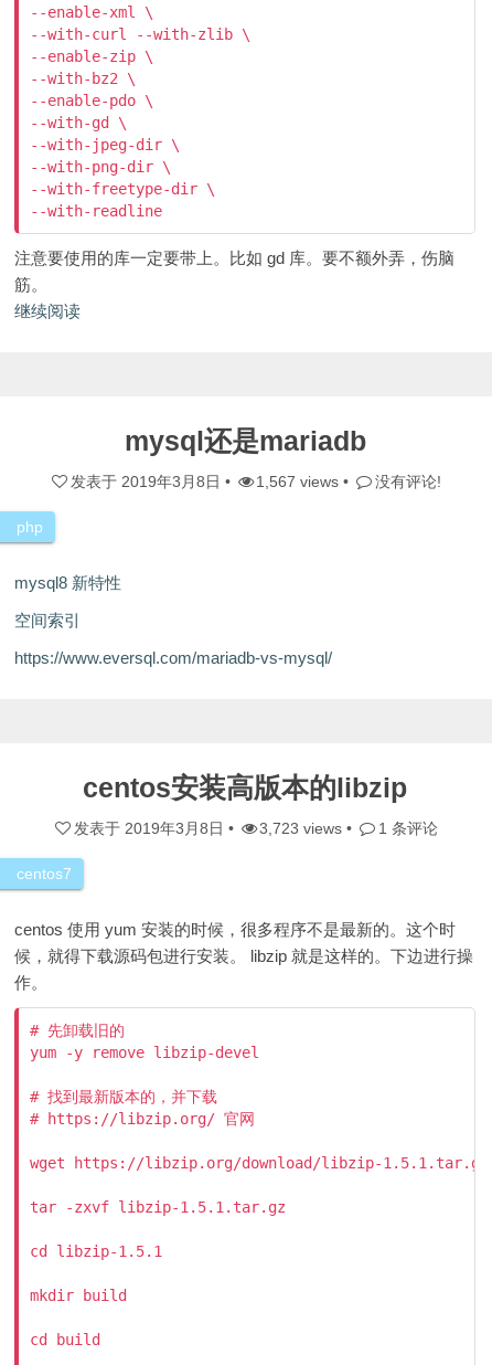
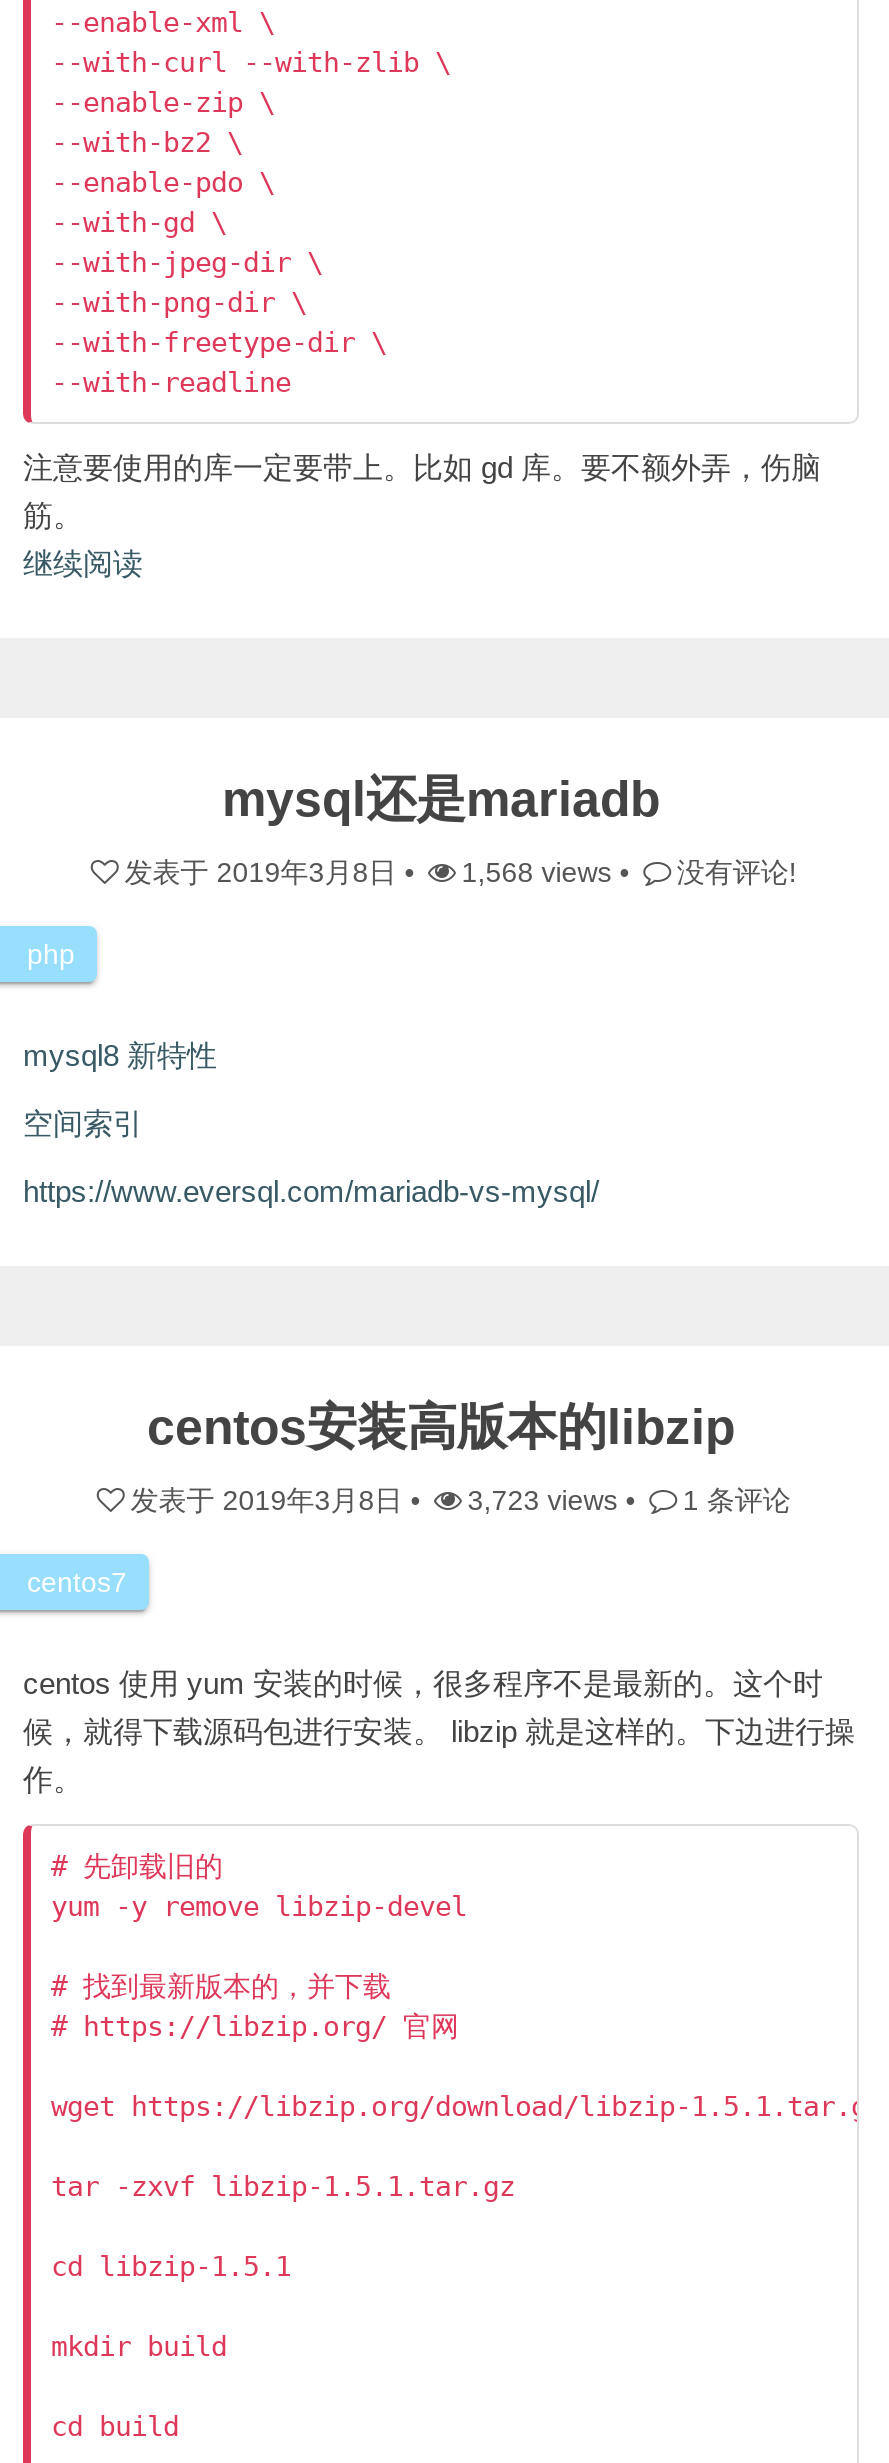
- 发表于2019年3月8日• 1,567 views • 没有评论!
+ 发表于2019年3月8日• 1,568 views • 没有评论!
